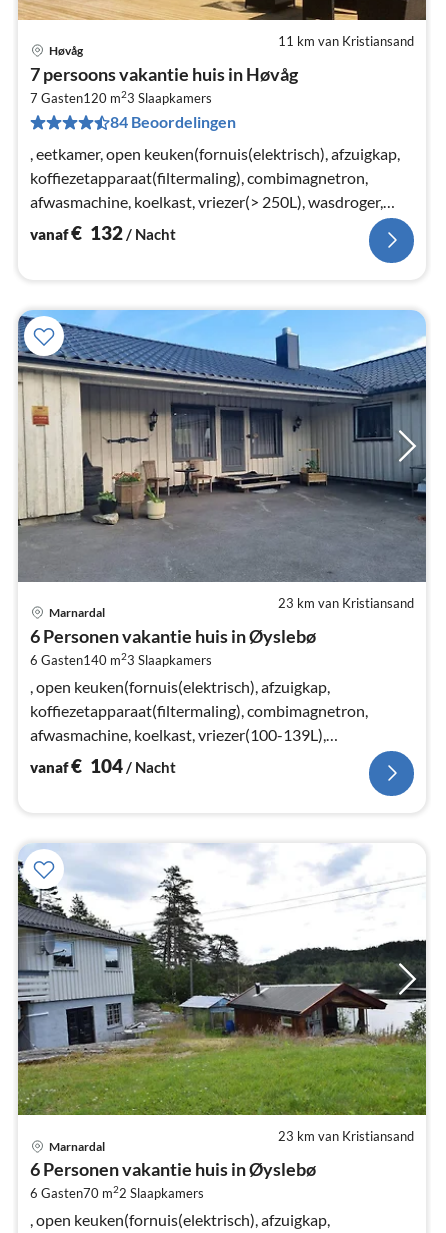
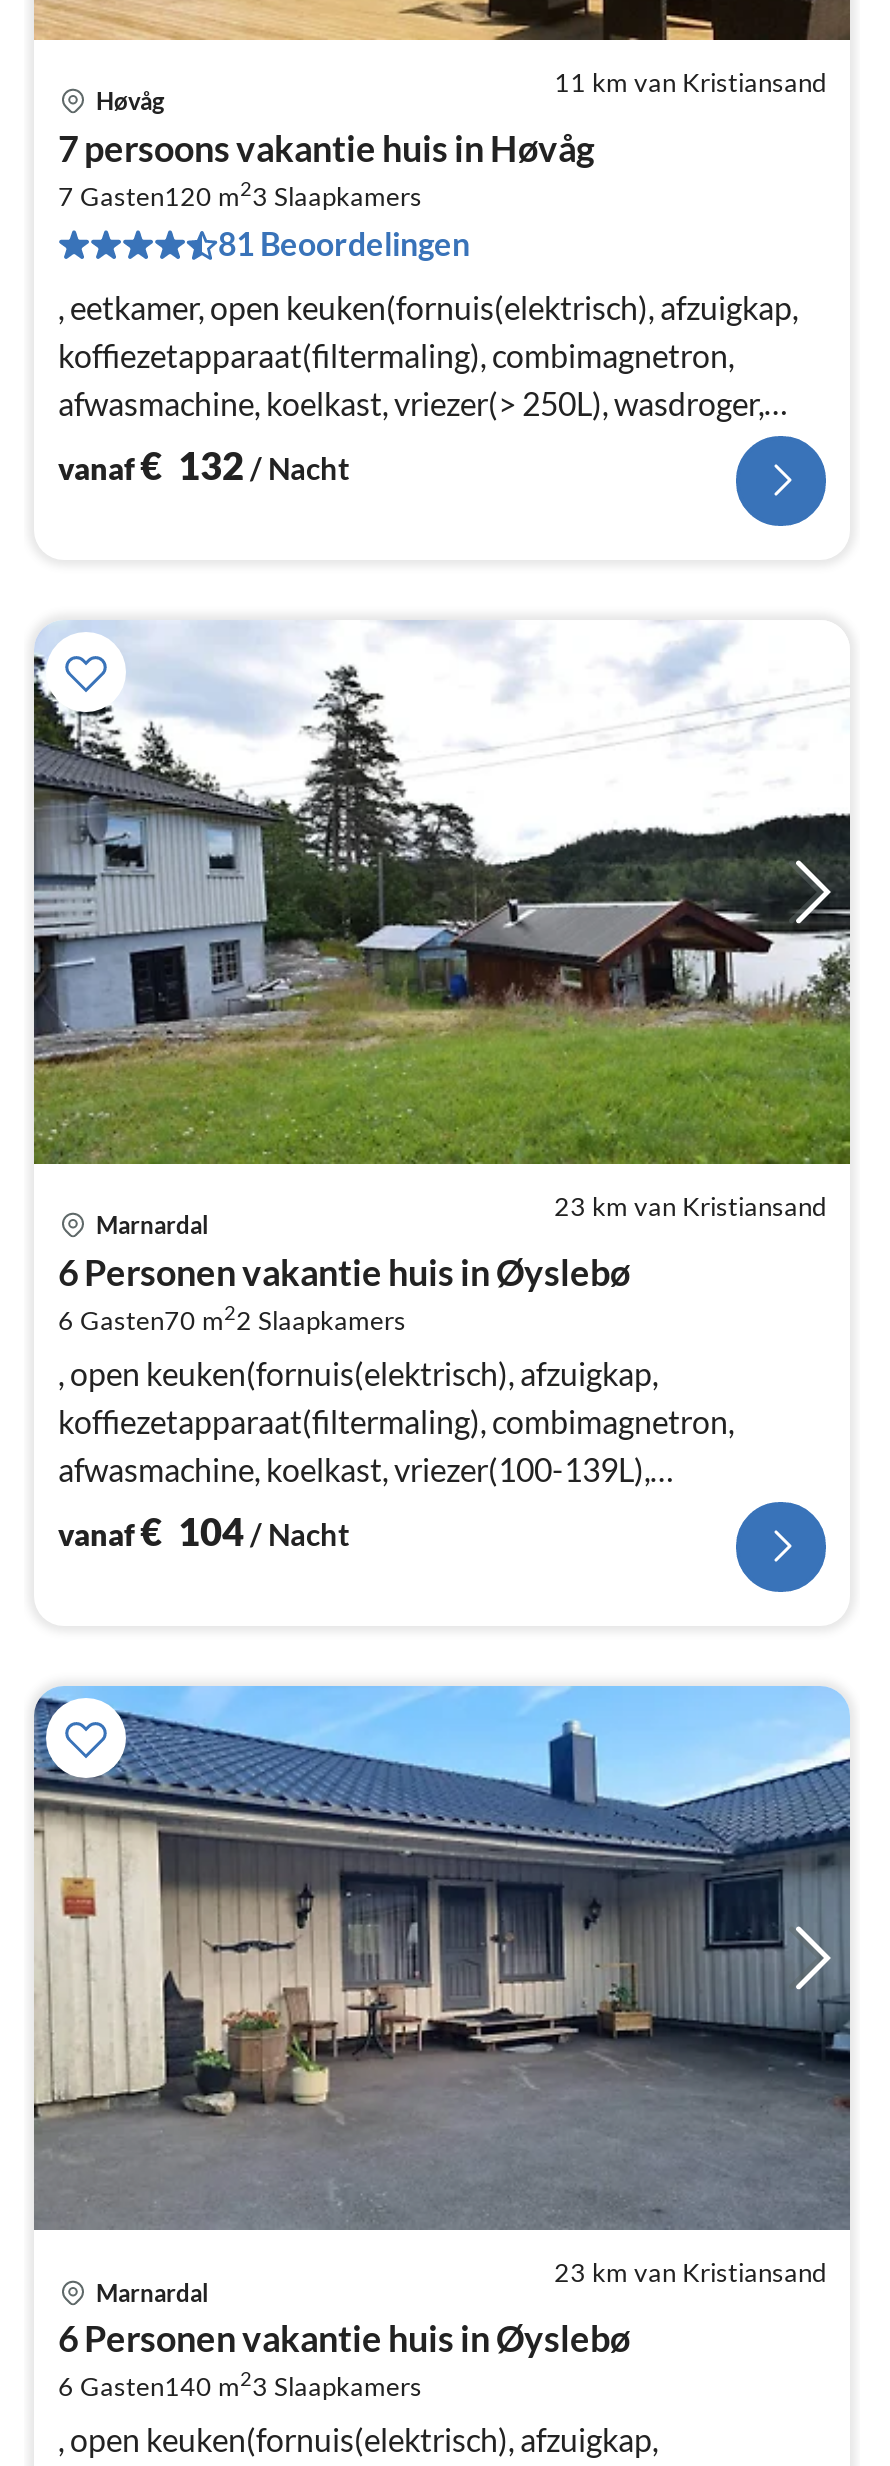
- 84 Beoordelingen
+ 81 Beoordelingen

moved down: [image]

moved down: 6 Gasten140 m23 Slaapkamers

moved up: [image]

moved up: 6 Gasten70 m22 Slaapkamers
